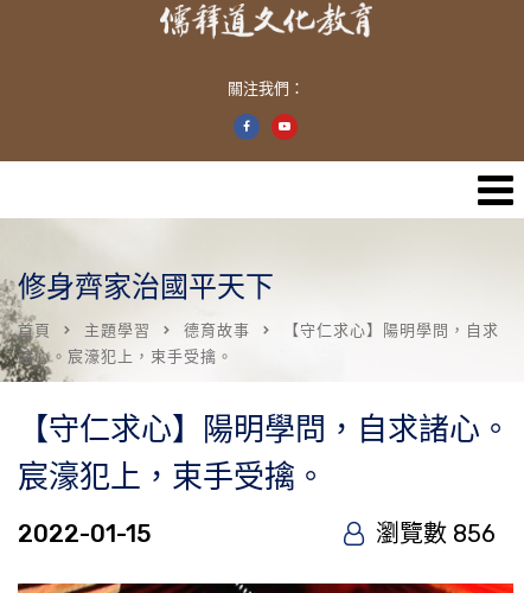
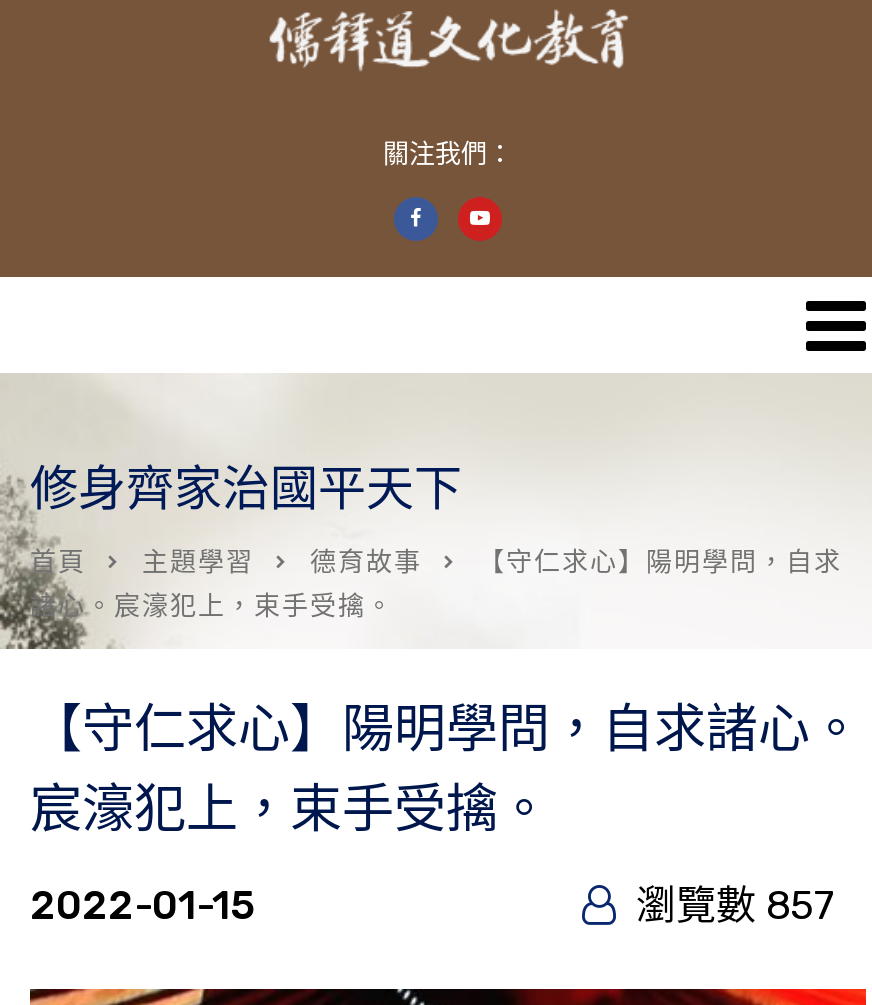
- 瀏覽數 856
+ 瀏覽數 857
